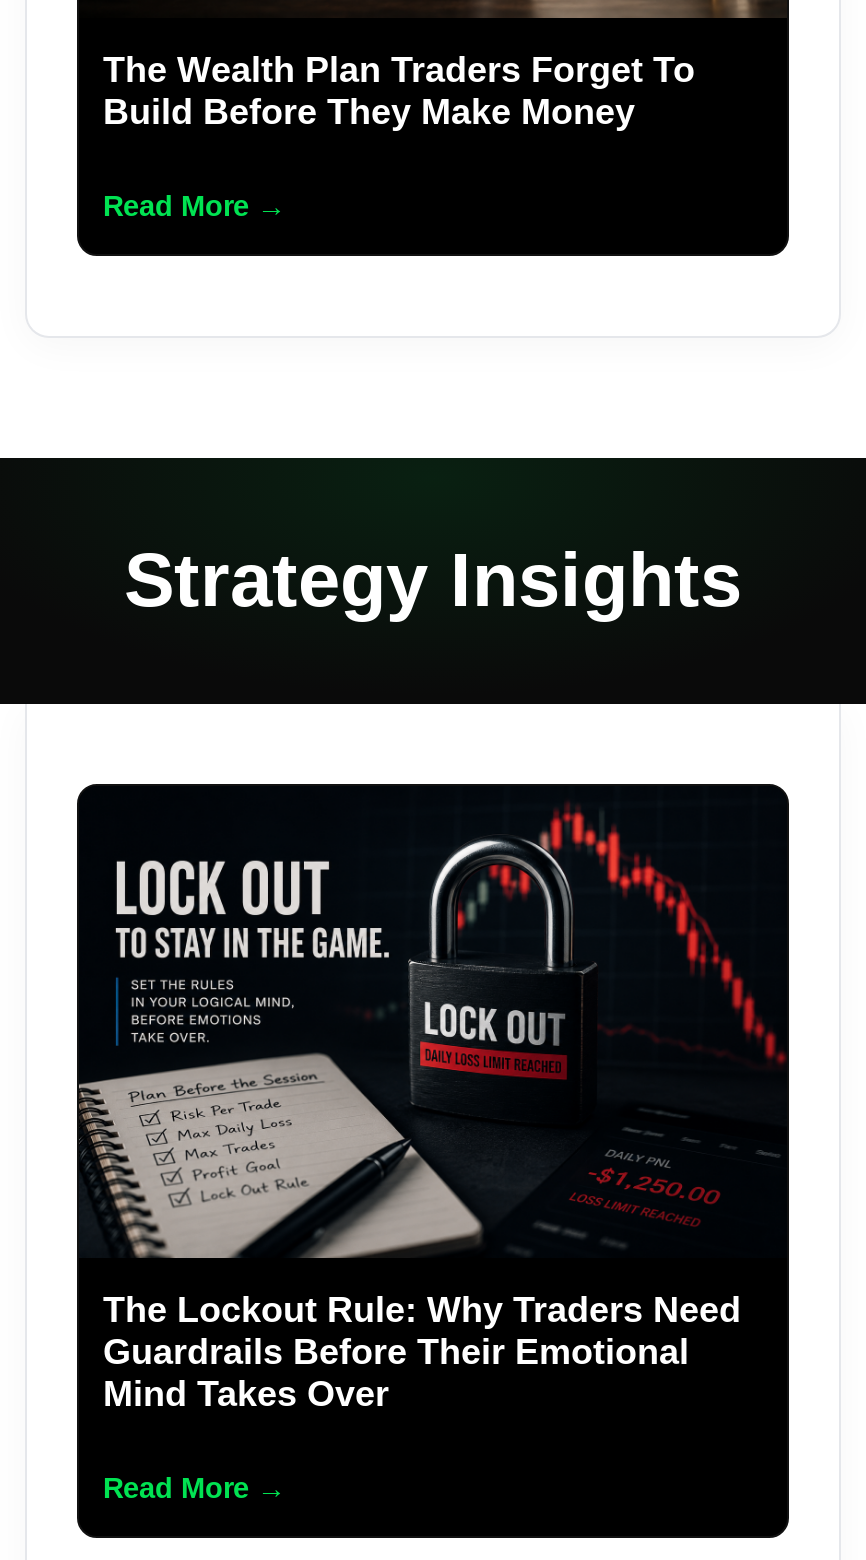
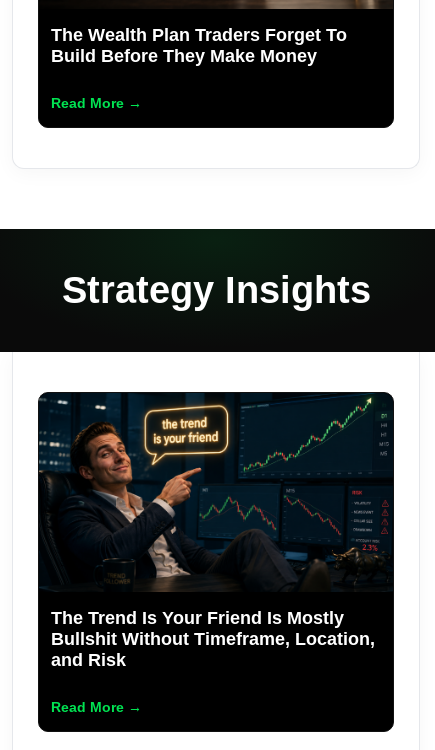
- [image]
+ [image]

- The Lockout Rule: Why Traders Need
- Guardrails Before Their Emotional
- Mind Takes Over
+ The Trend Is Your Friend Is Mostly
+ Bullshit Without Timeframe, Location,
+ and Risk
